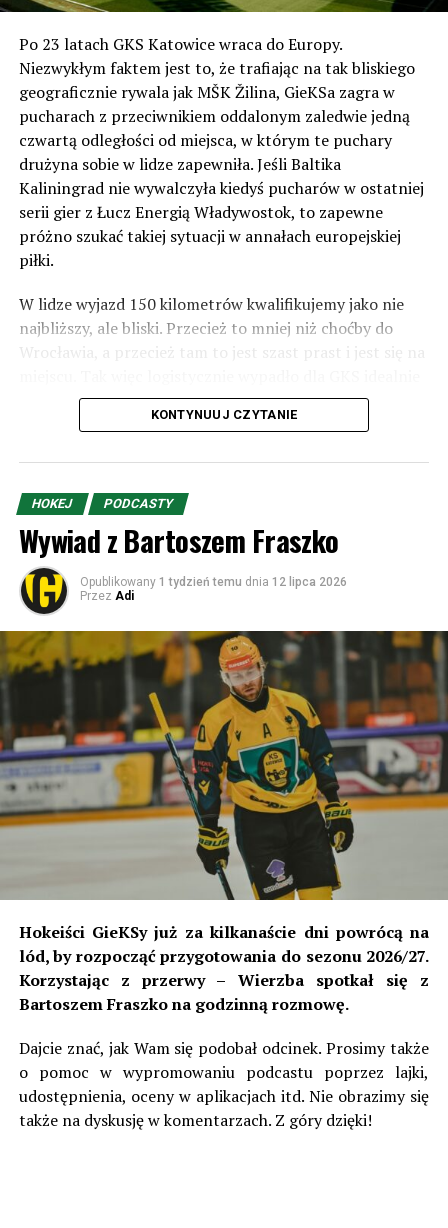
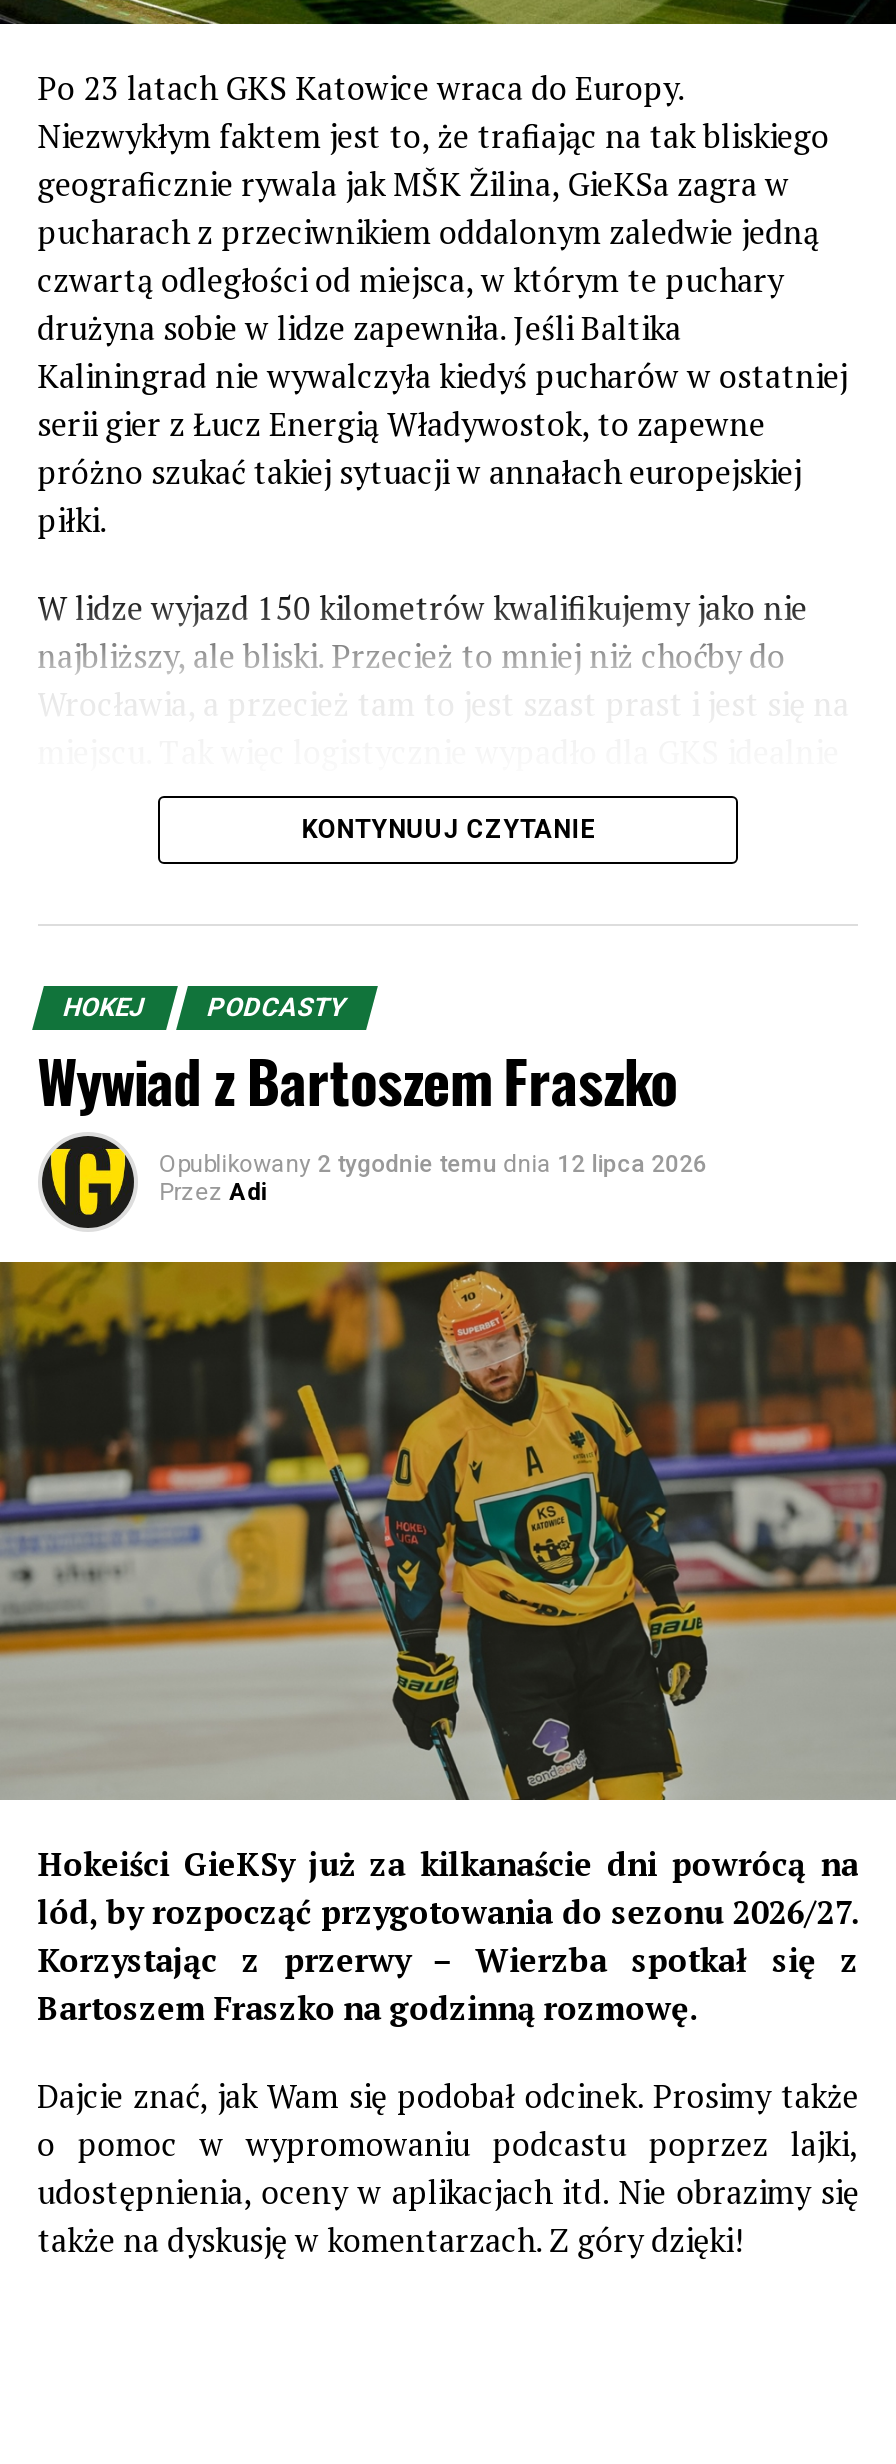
- Opublikowany 1 tydzień temu dnia 12 lipca 2026
+ Opublikowany 2 tygodnie temu dnia 12 lipca 2026
